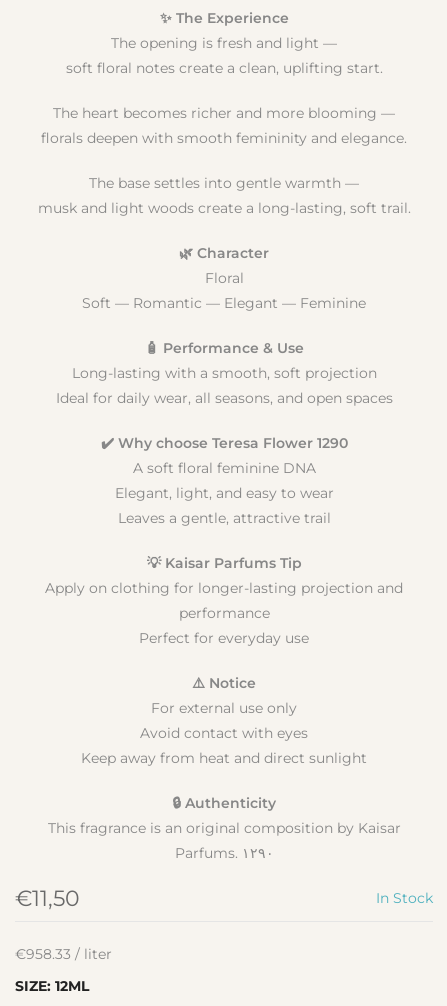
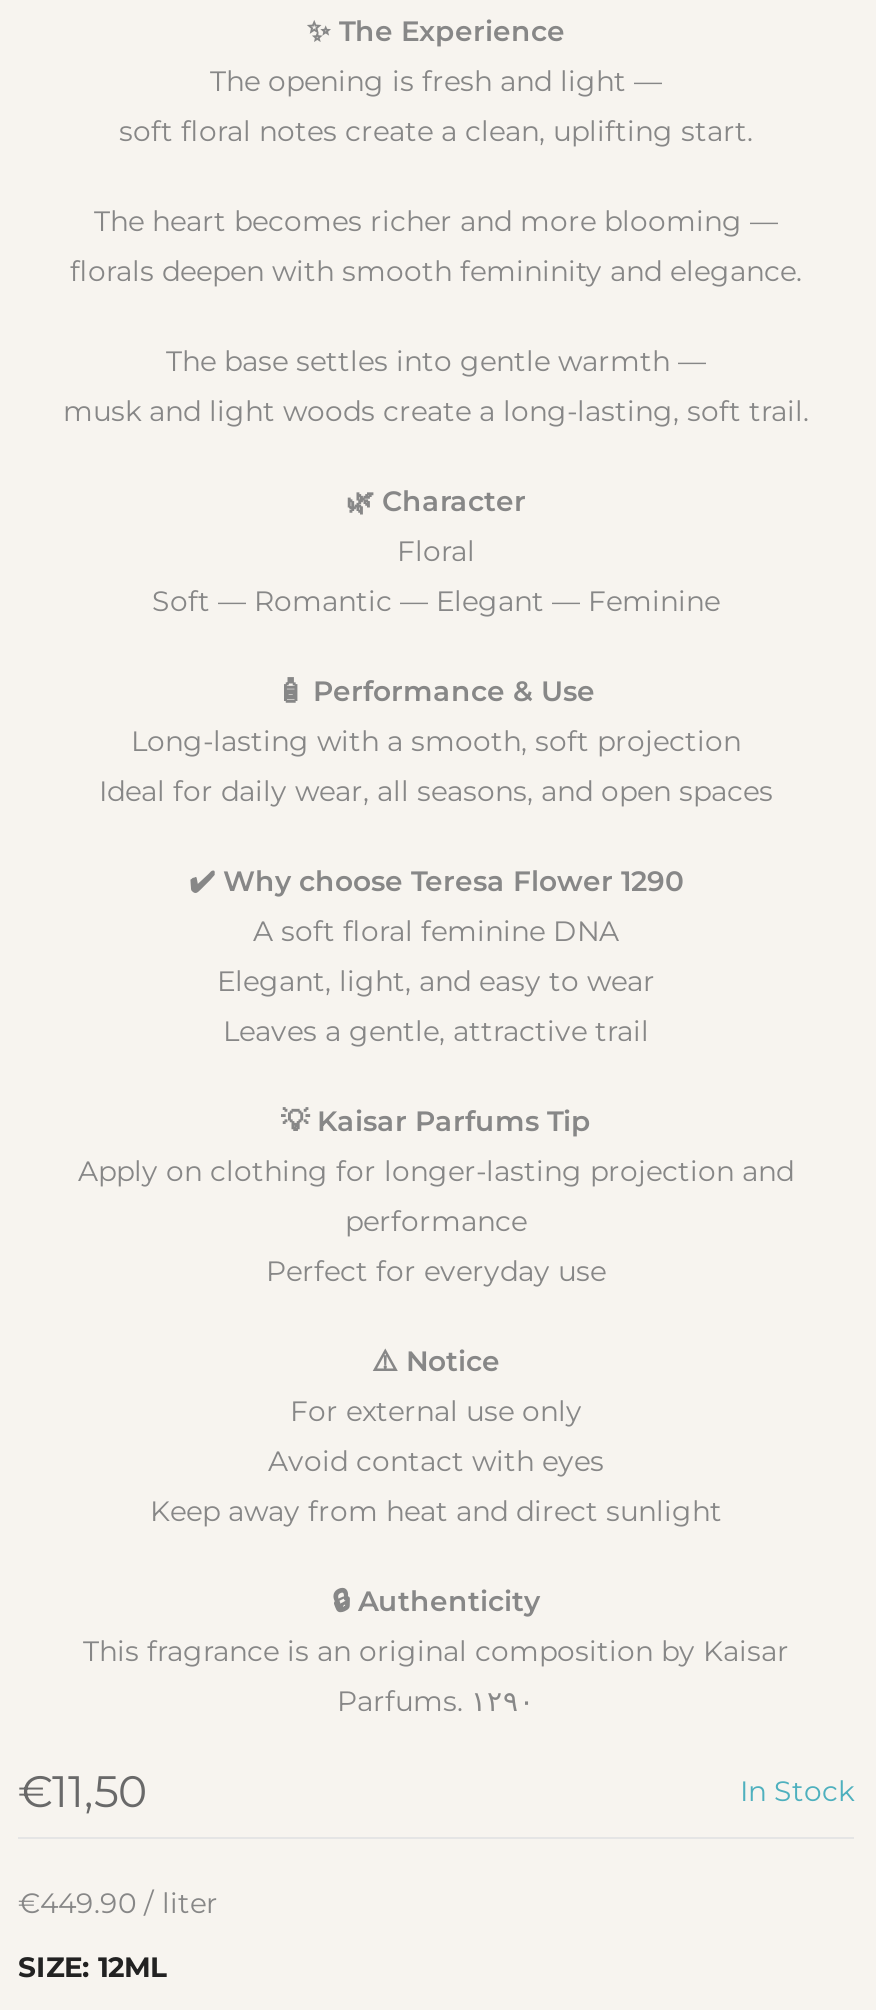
- €958.33 / liter
+ €449.90 / liter
